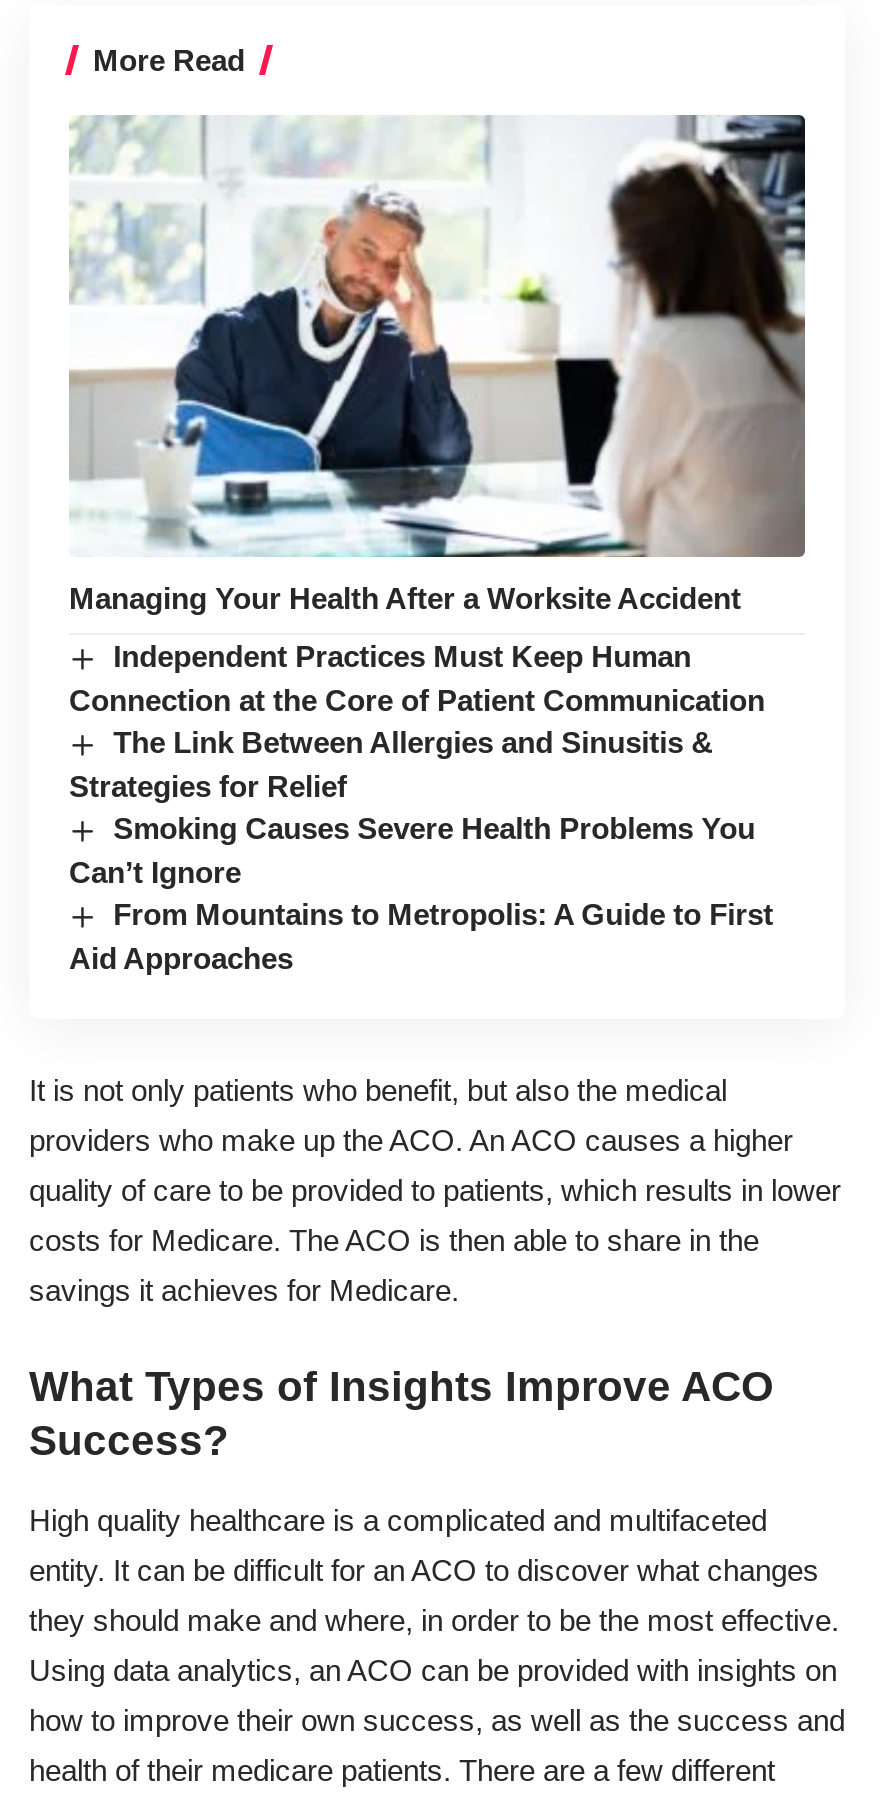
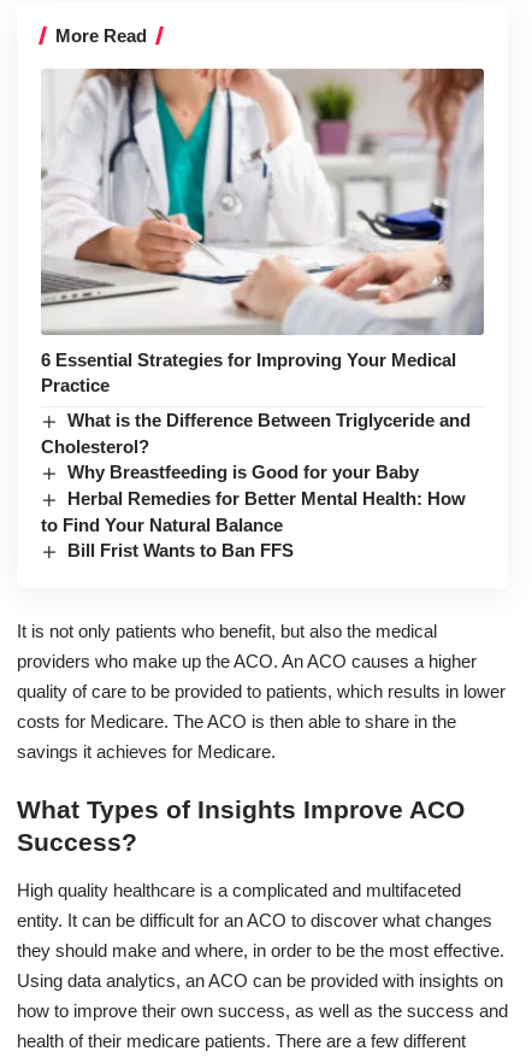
- [image]
- Managing Your Health After a Worksite Accident
+ [image]
+ 6 Essential Strategies for Improving Your Medical
+ Practice

- Independent Practices Must Keep Human
- Connection at the Core of Patient Communication
- The Link Between Allergies and Sinusitis &
- Strategies for Relief
- Smoking Causes Severe Health Problems You
- Can’t Ignore
- From Mountains to Metropolis: A Guide to First
- Aid Approaches
+ What is the Difference Between Triglyceride and
+ Cholesterol?
+ Why Breastfeeding is Good for your Baby
+ Herbal Remedies for Better Mental Health: How
+ to Find Your Natural Balance
+ Bill Frist Wants to Ban FFS
